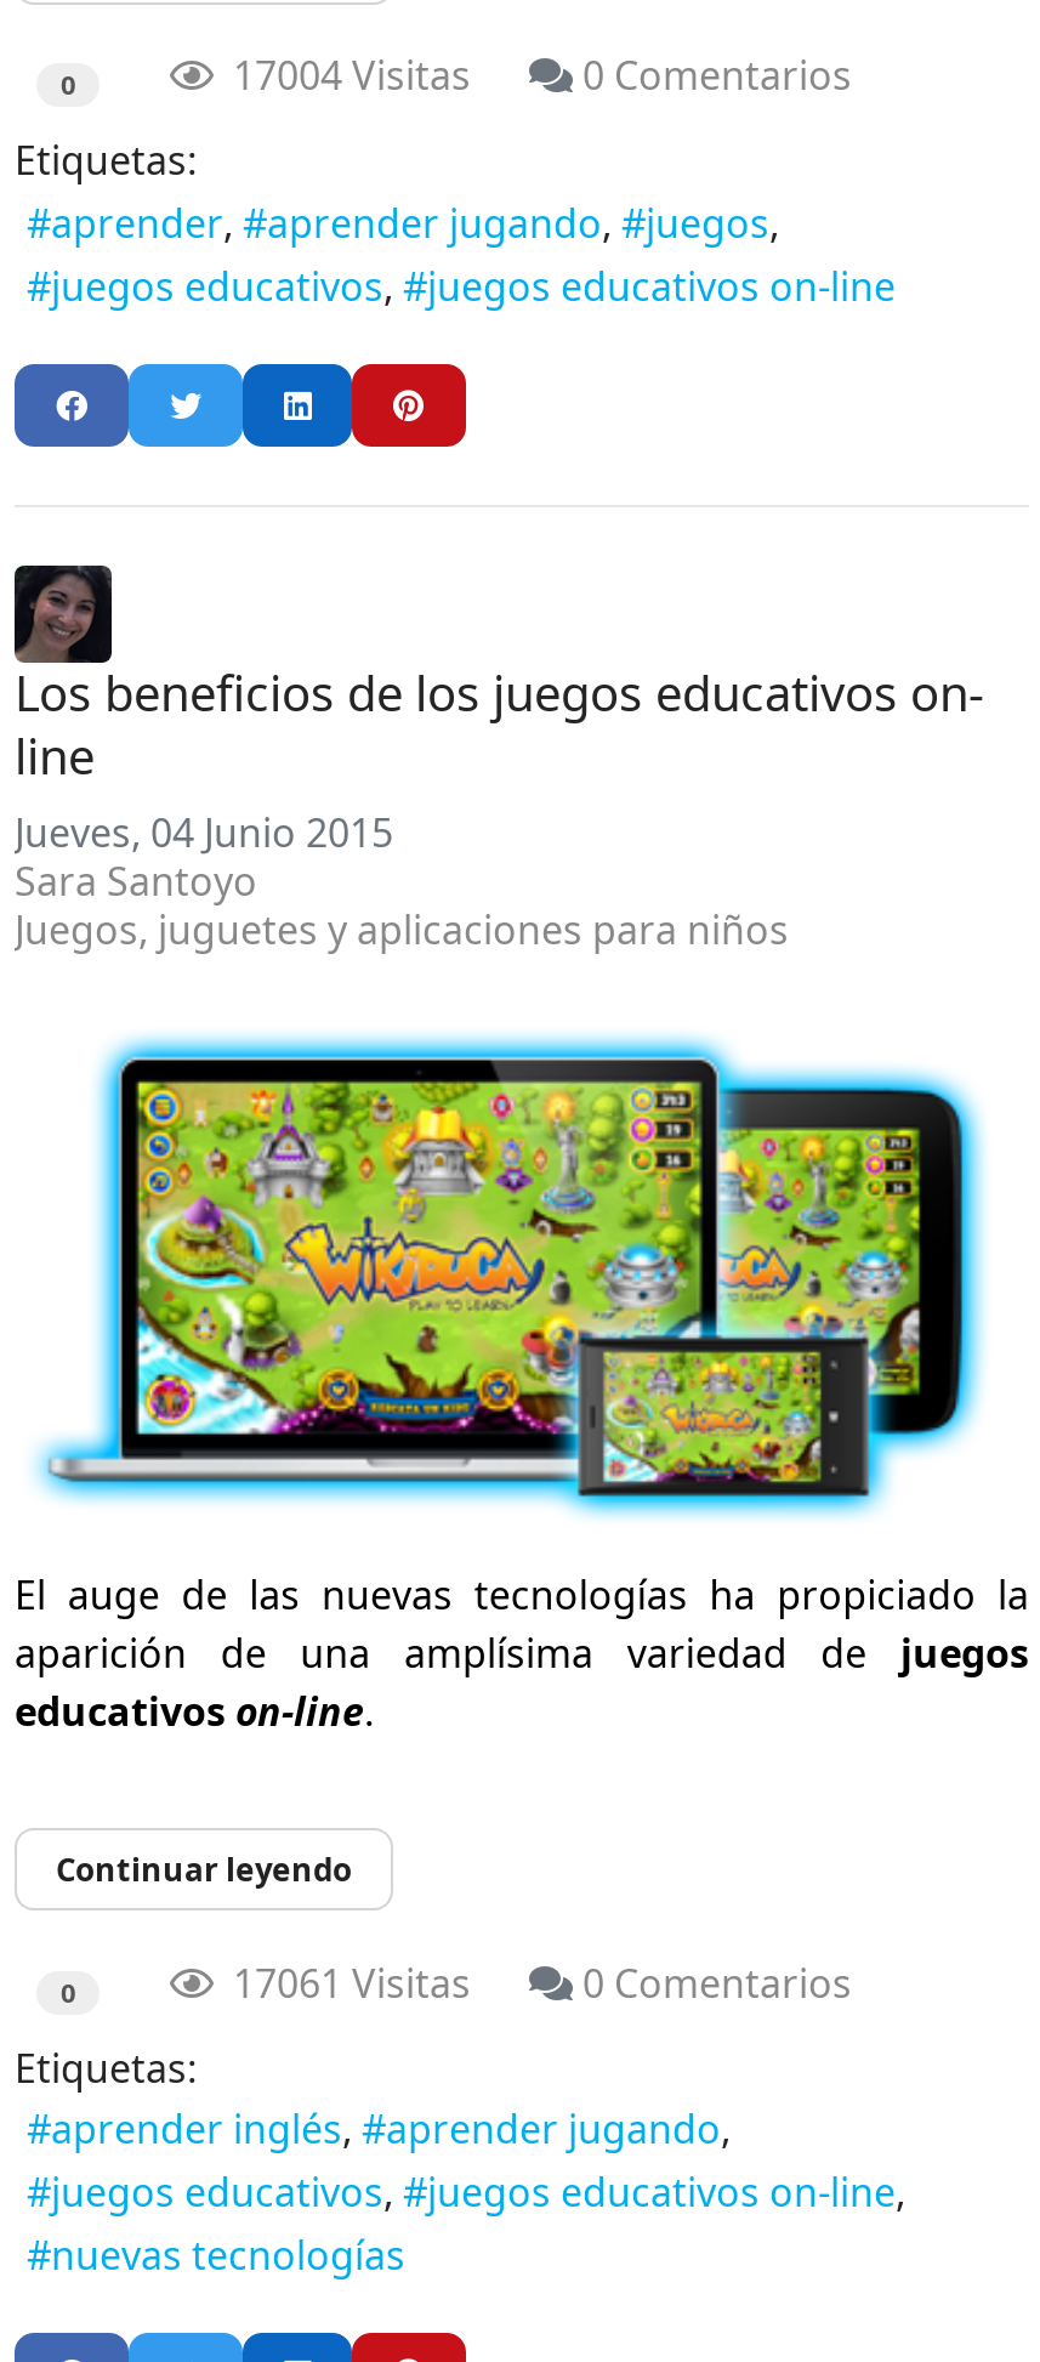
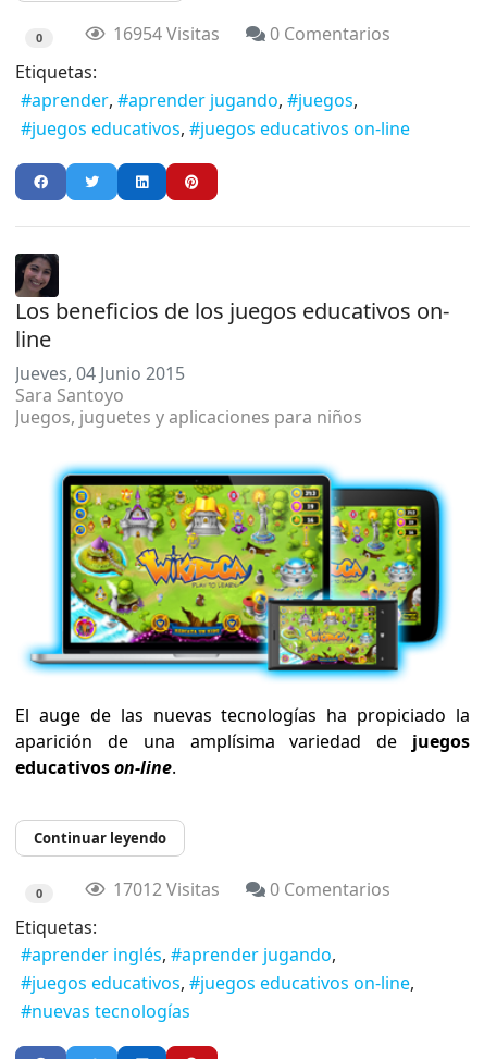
- 17004 Visitas
+ 16954 Visitas

- 17061 Visitas
+ 17012 Visitas
